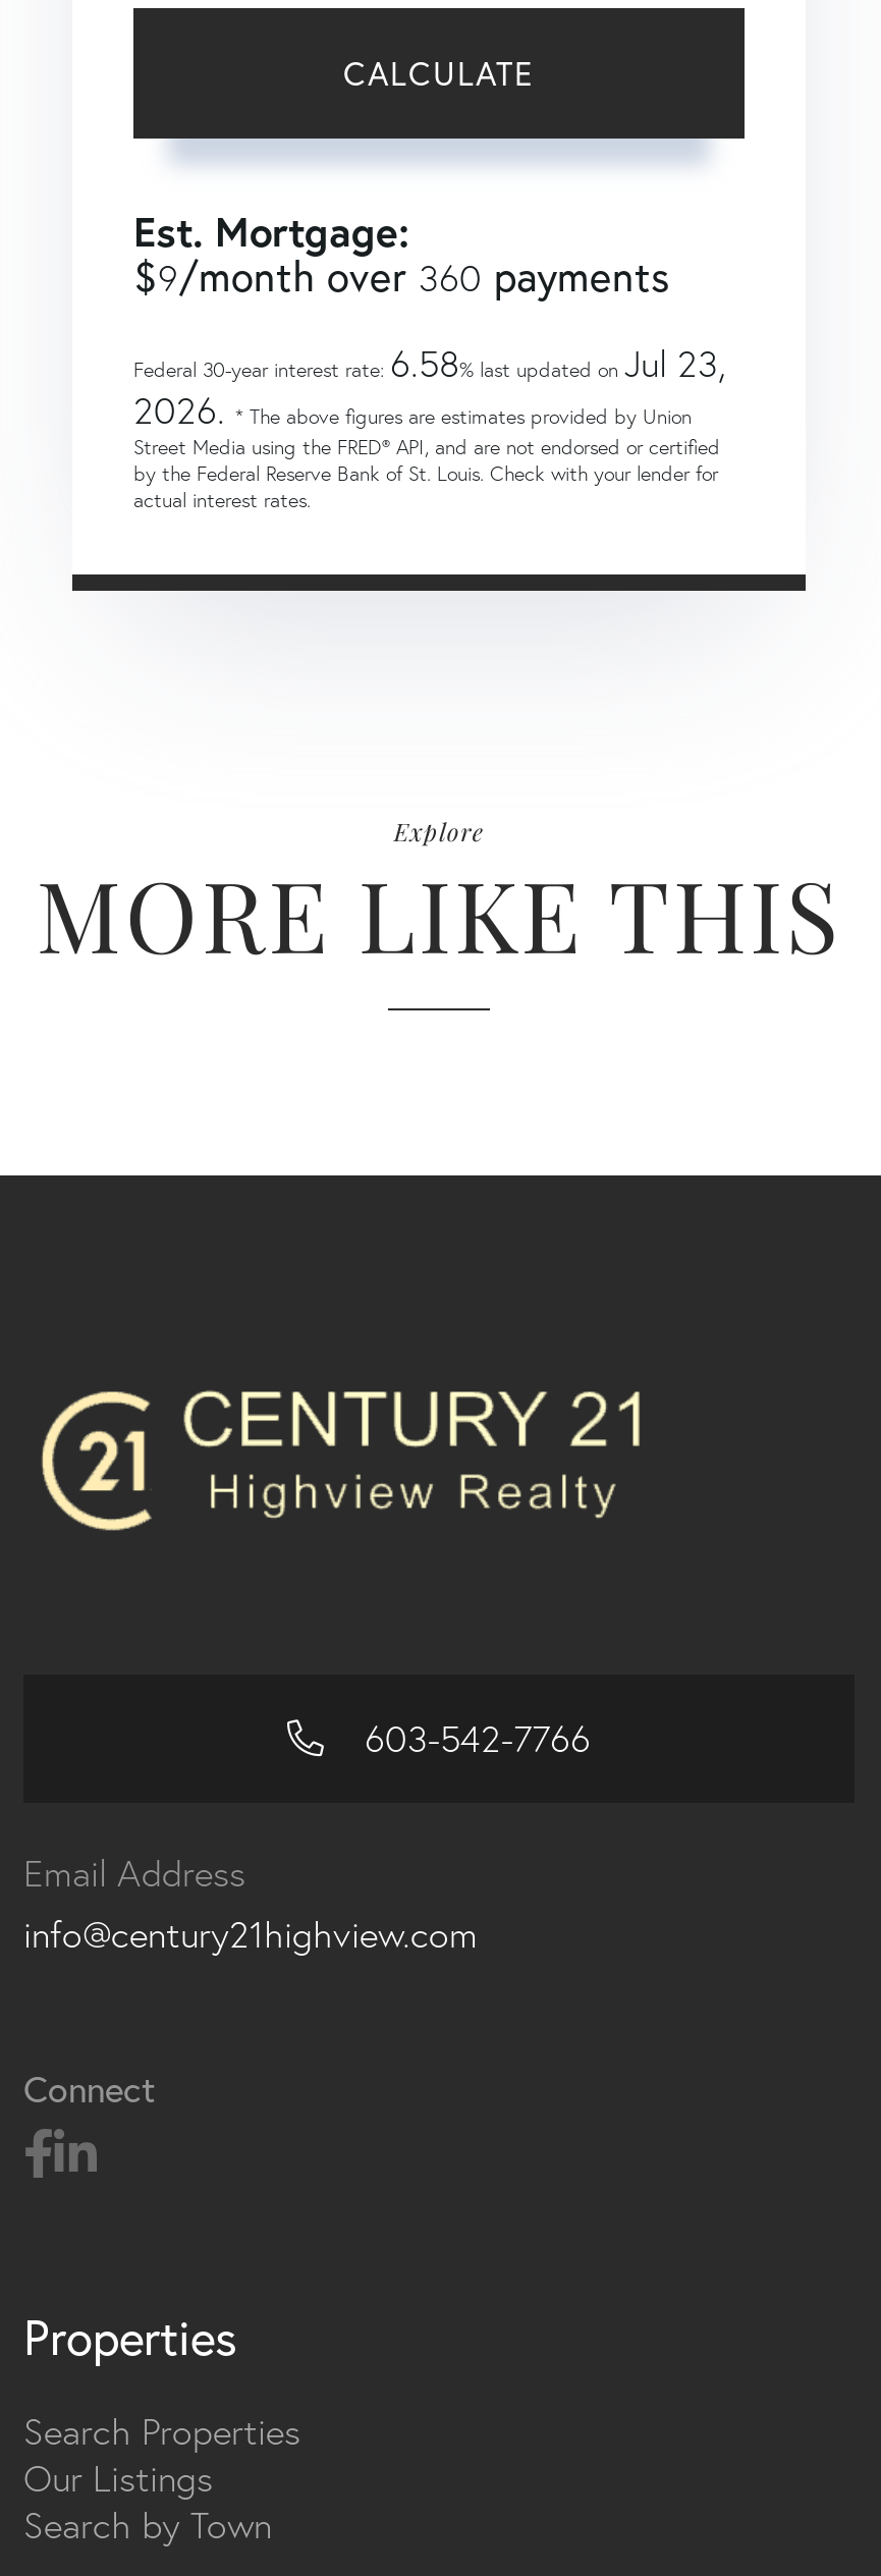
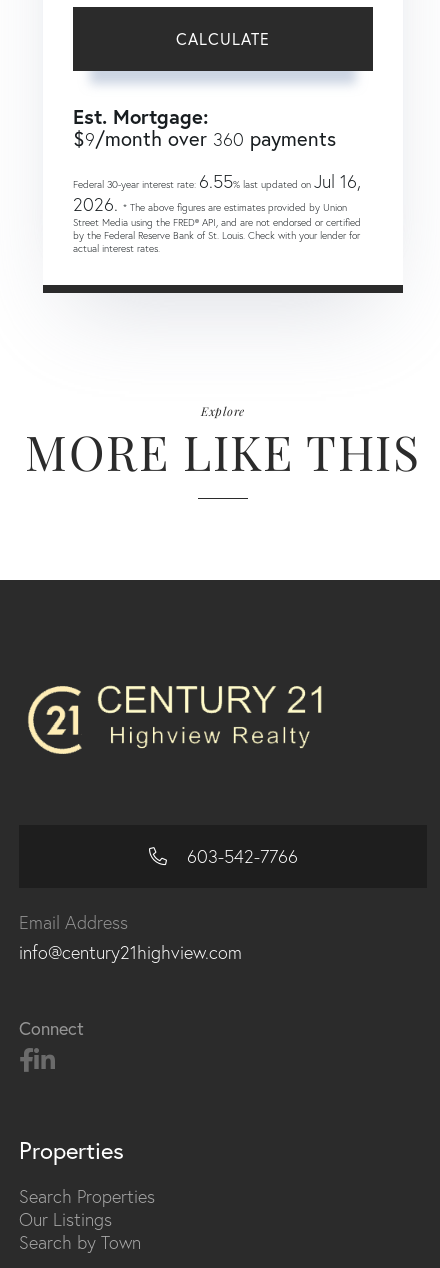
- Federal 30-year interest rate: 6.58% last updated on Jul 23,
+ Federal 30-year interest rate: 6.55% last updated on Jul 16,
